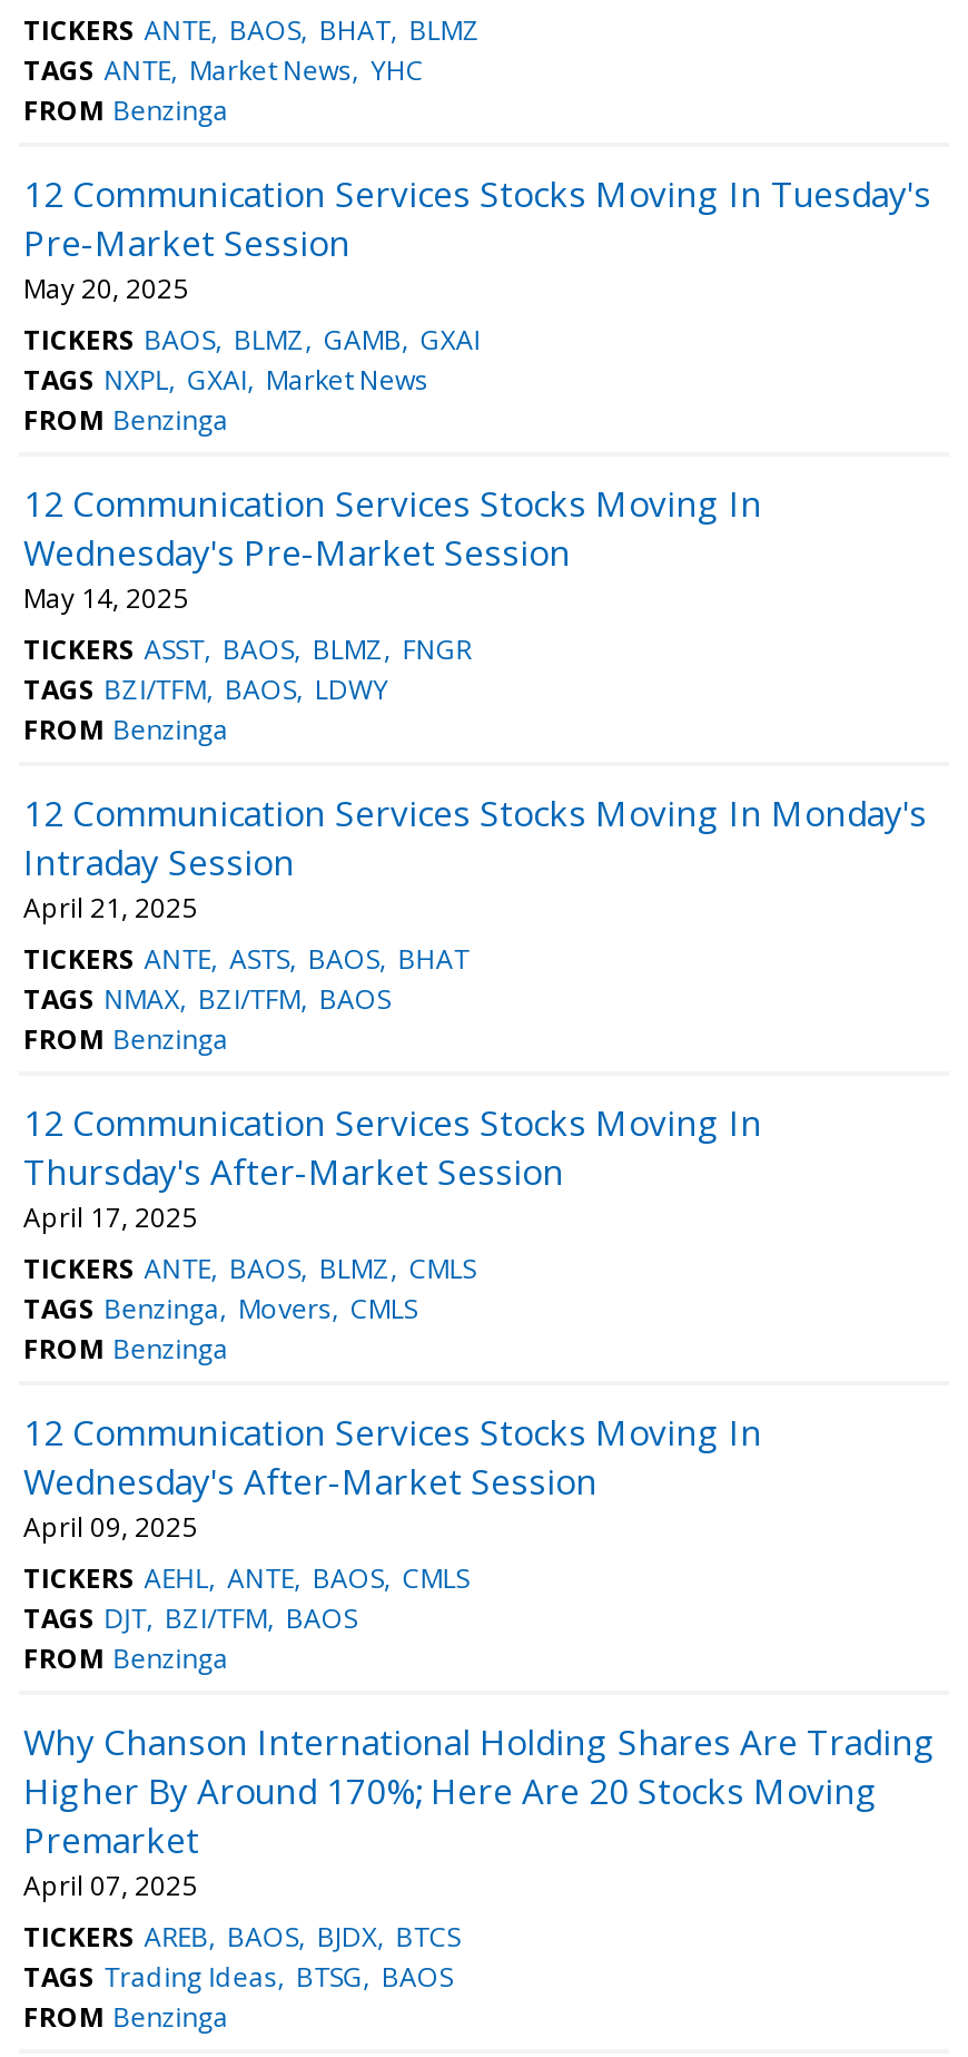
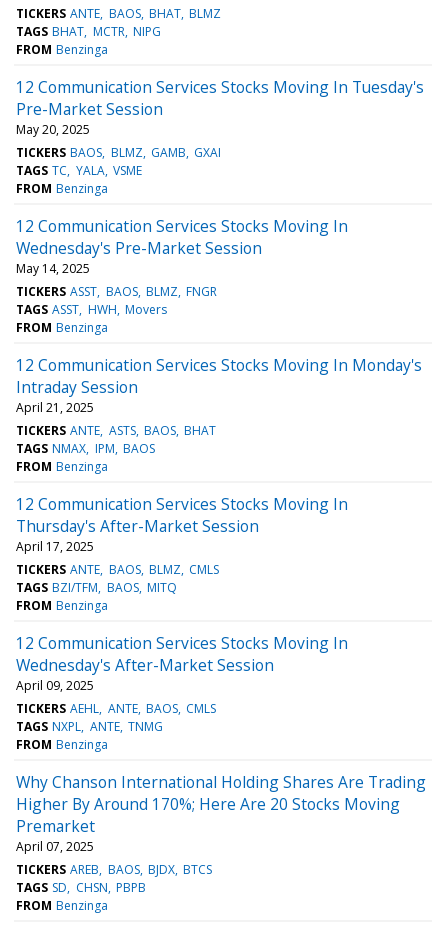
- TAGS ANTE Market News YHC
+ TAGS BHAT MCTR NIPG

- TAGS NXPL GXAI Market News
+ TAGS TC YALA VSME

- TAGS BZI/TFM BAOS LDWY
+ TAGS ASST HWH Movers

- TAGS NMAX BZI/TFM BAOS
+ TAGS NMAX IPM BAOS

- TAGS Benzinga Movers CMLS
+ TAGS BZI/TFM BAOS MITQ

- TAGS DJT BZI/TFM BAOS
+ TAGS NXPL ANTE TNMG

- TAGS Trading Ideas BTSG BAOS
+ TAGS SD CHSN PBPB
